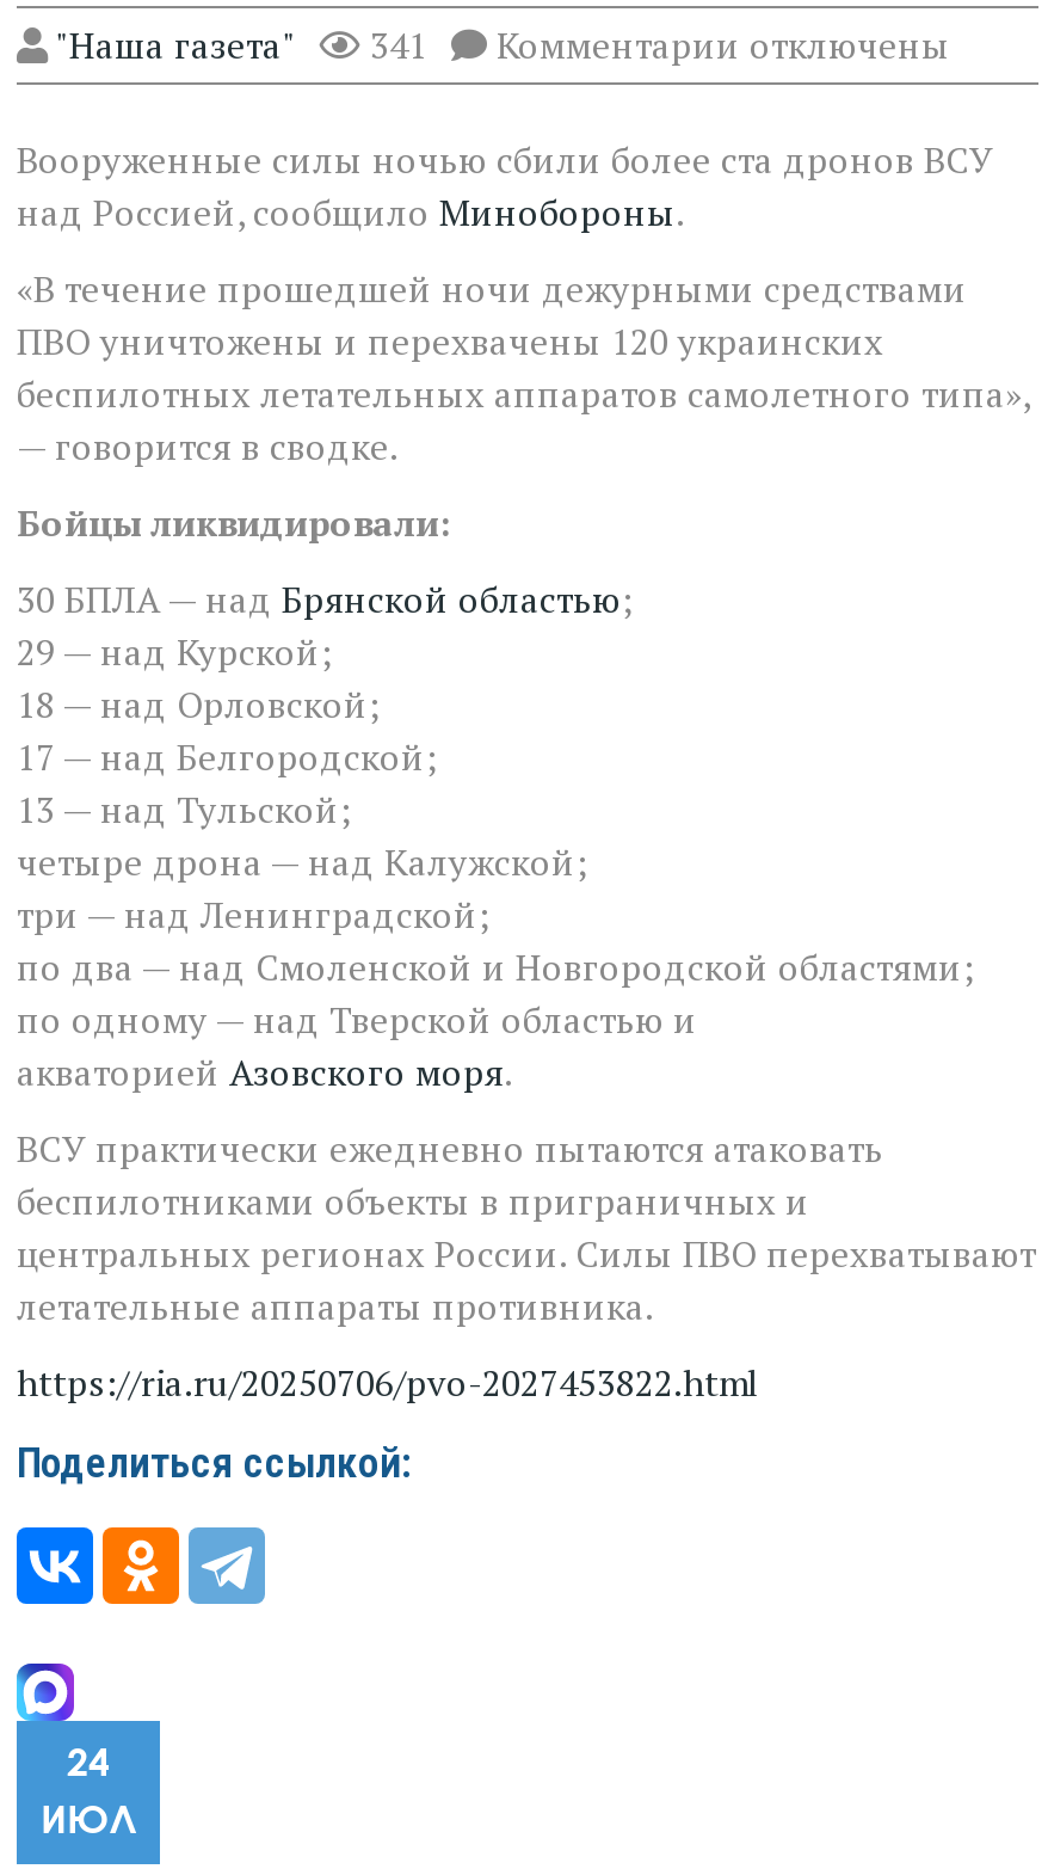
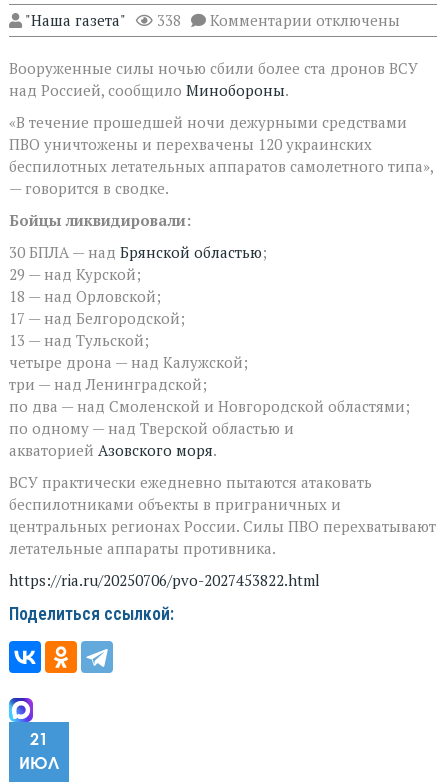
- 341
+ 338

- 24
+ 21
